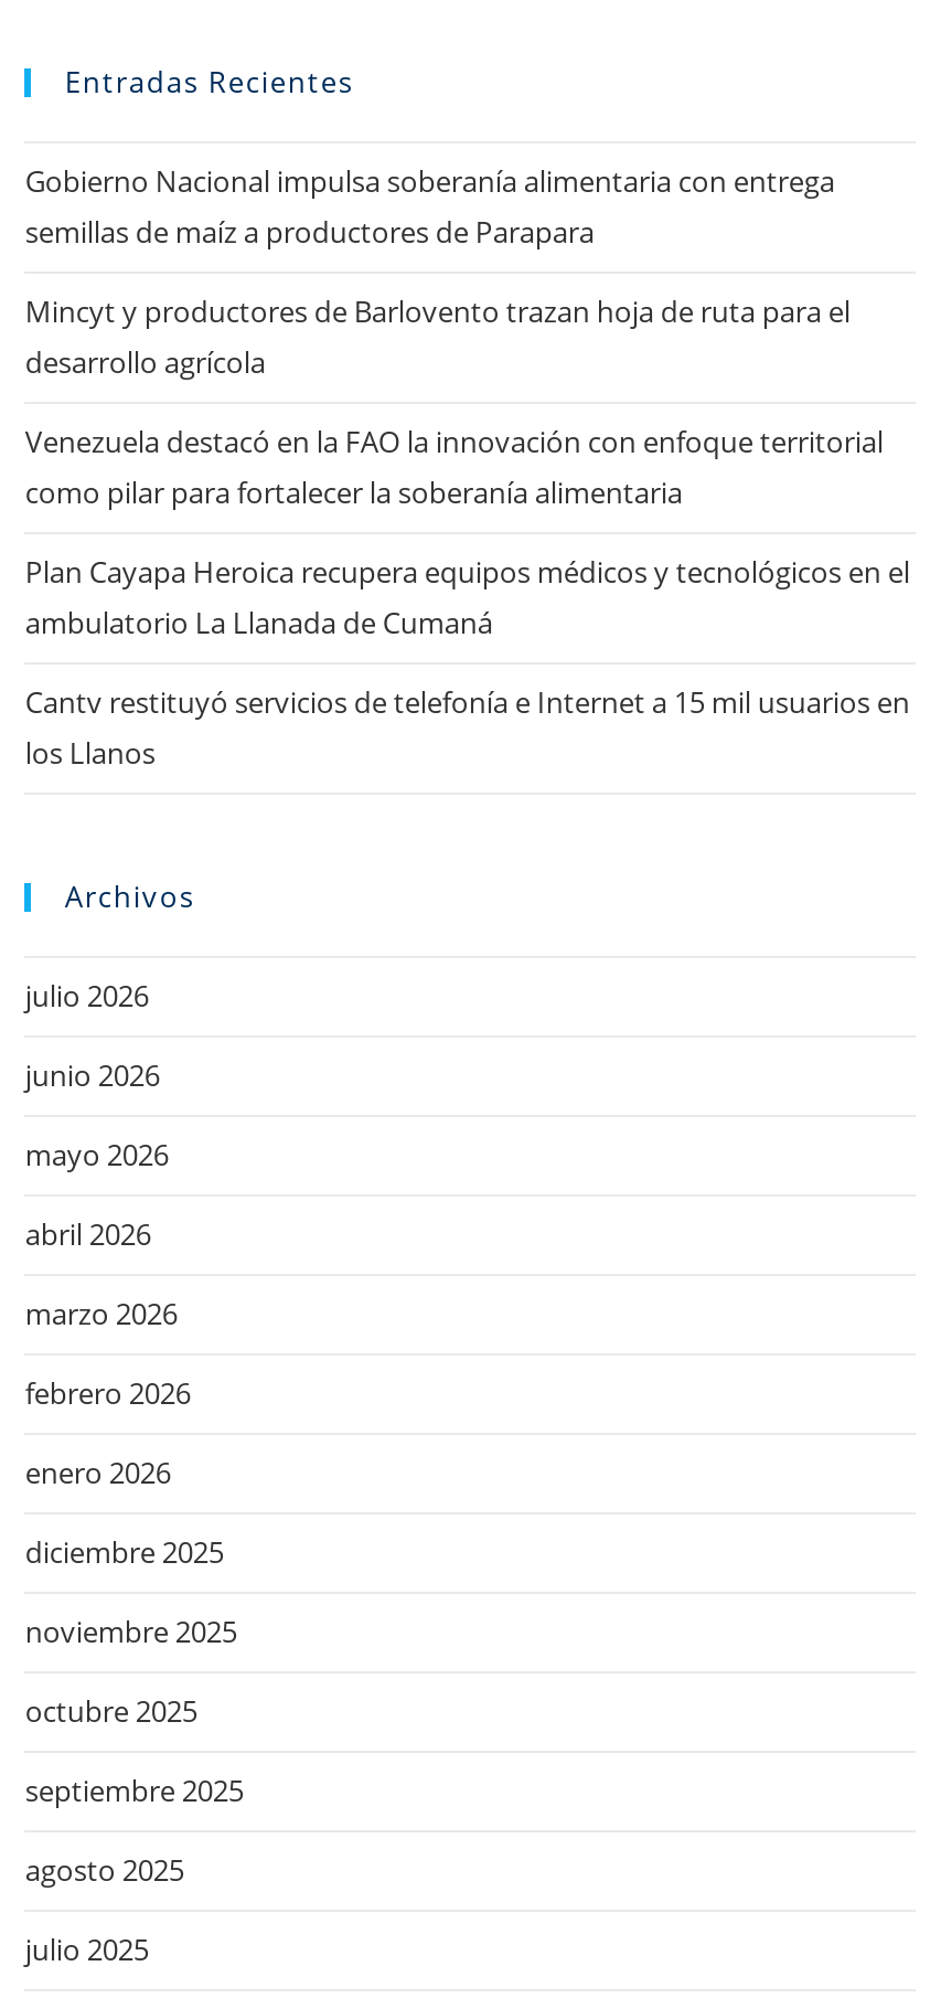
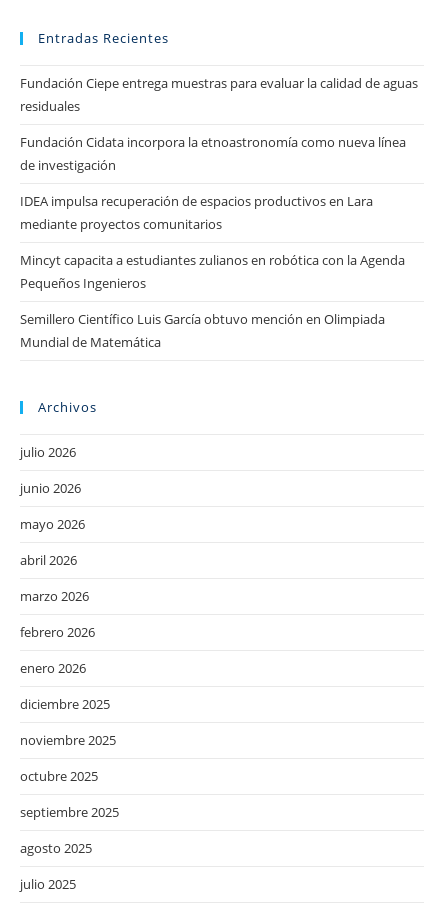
- Gobierno Nacional impulsa soberanía alimentaria con entrega
- semillas de maíz a productores de Parapara
+ Fundación Ciepe entrega muestras para evaluar la calidad de aguas
+ residuales

- Mincyt y productores de Barlovento trazan hoja de ruta para el
- desarrollo agrícola
+ Fundación Cidata incorpora la etnoastronomía como nueva línea
+ de investigación

- Venezuela destacó en la FAO la innovación con enfoque territorial
- como pilar para fortalecer la soberanía alimentaria
+ IDEA impulsa recuperación de espacios productivos en Lara
+ mediante proyectos comunitarios

- Plan Cayapa Heroica recupera equipos médicos y tecnológicos en el
- ambulatorio La Llanada de Cumaná
+ Mincyt capacita a estudiantes zulianos en robótica con la Agenda
+ Pequeños Ingenieros

- Cantv restituyó servicios de telefonía e Internet a 15 mil usuarios en
- los Llanos
+ Semillero Científico Luis García obtuvo mención en Olimpiada
+ Mundial de Matemática
